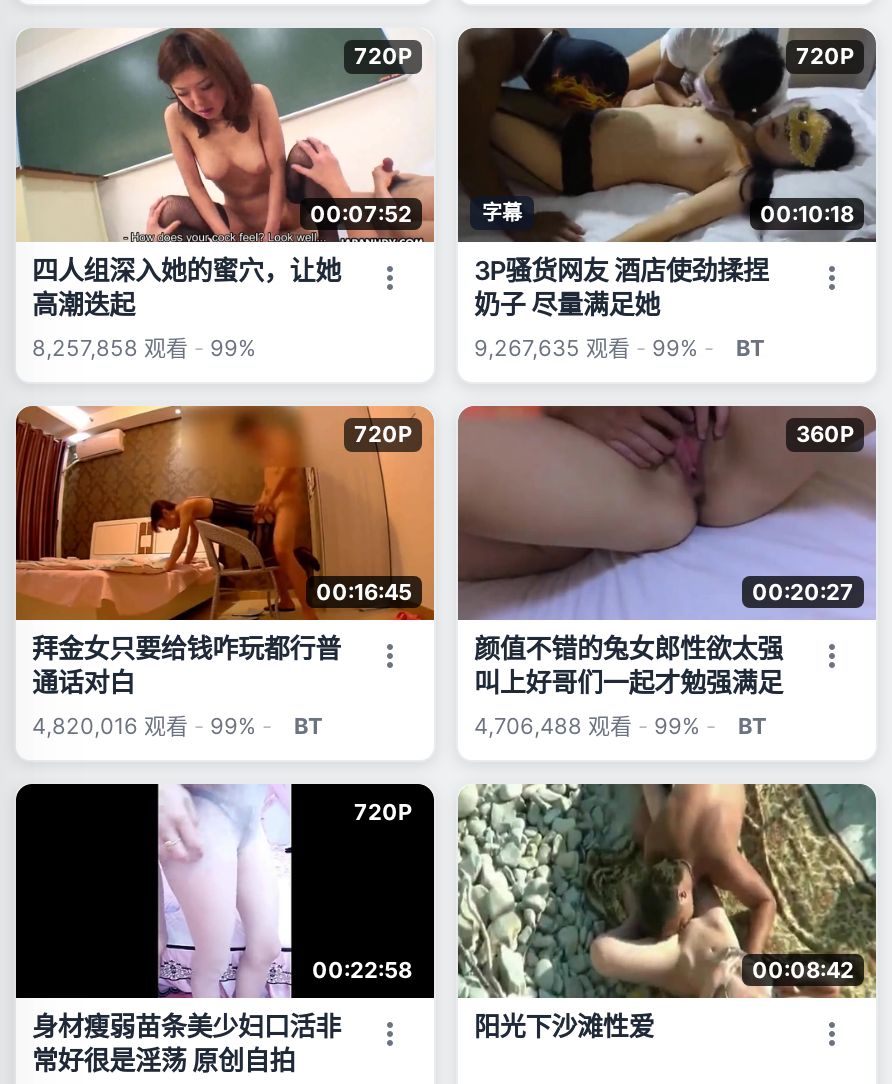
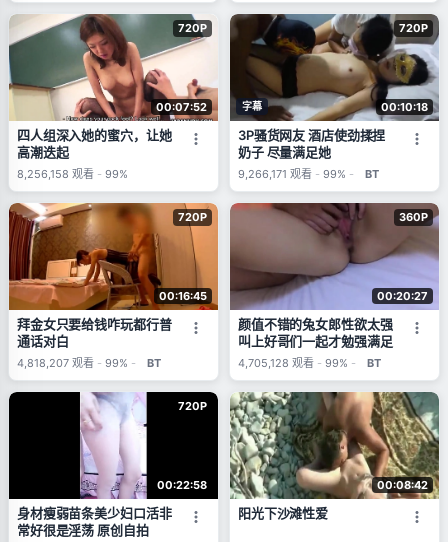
- 8,257,858观看 - 99%
+ 8,256,158观看 - 99%

- 9,267,635观看 - 99% - BT
+ 9,266,171观看 - 99% - BT

- 4,820,016观看 - 99% - BT
+ 4,818,207观看 - 99% - BT

- 4,706,488观看 - 99% - BT
+ 4,705,128观看 - 99% - BT
